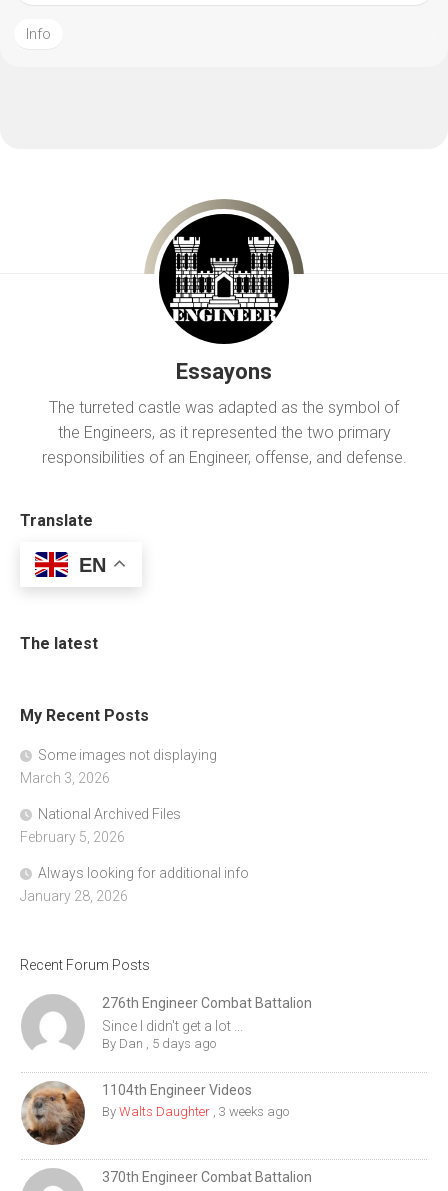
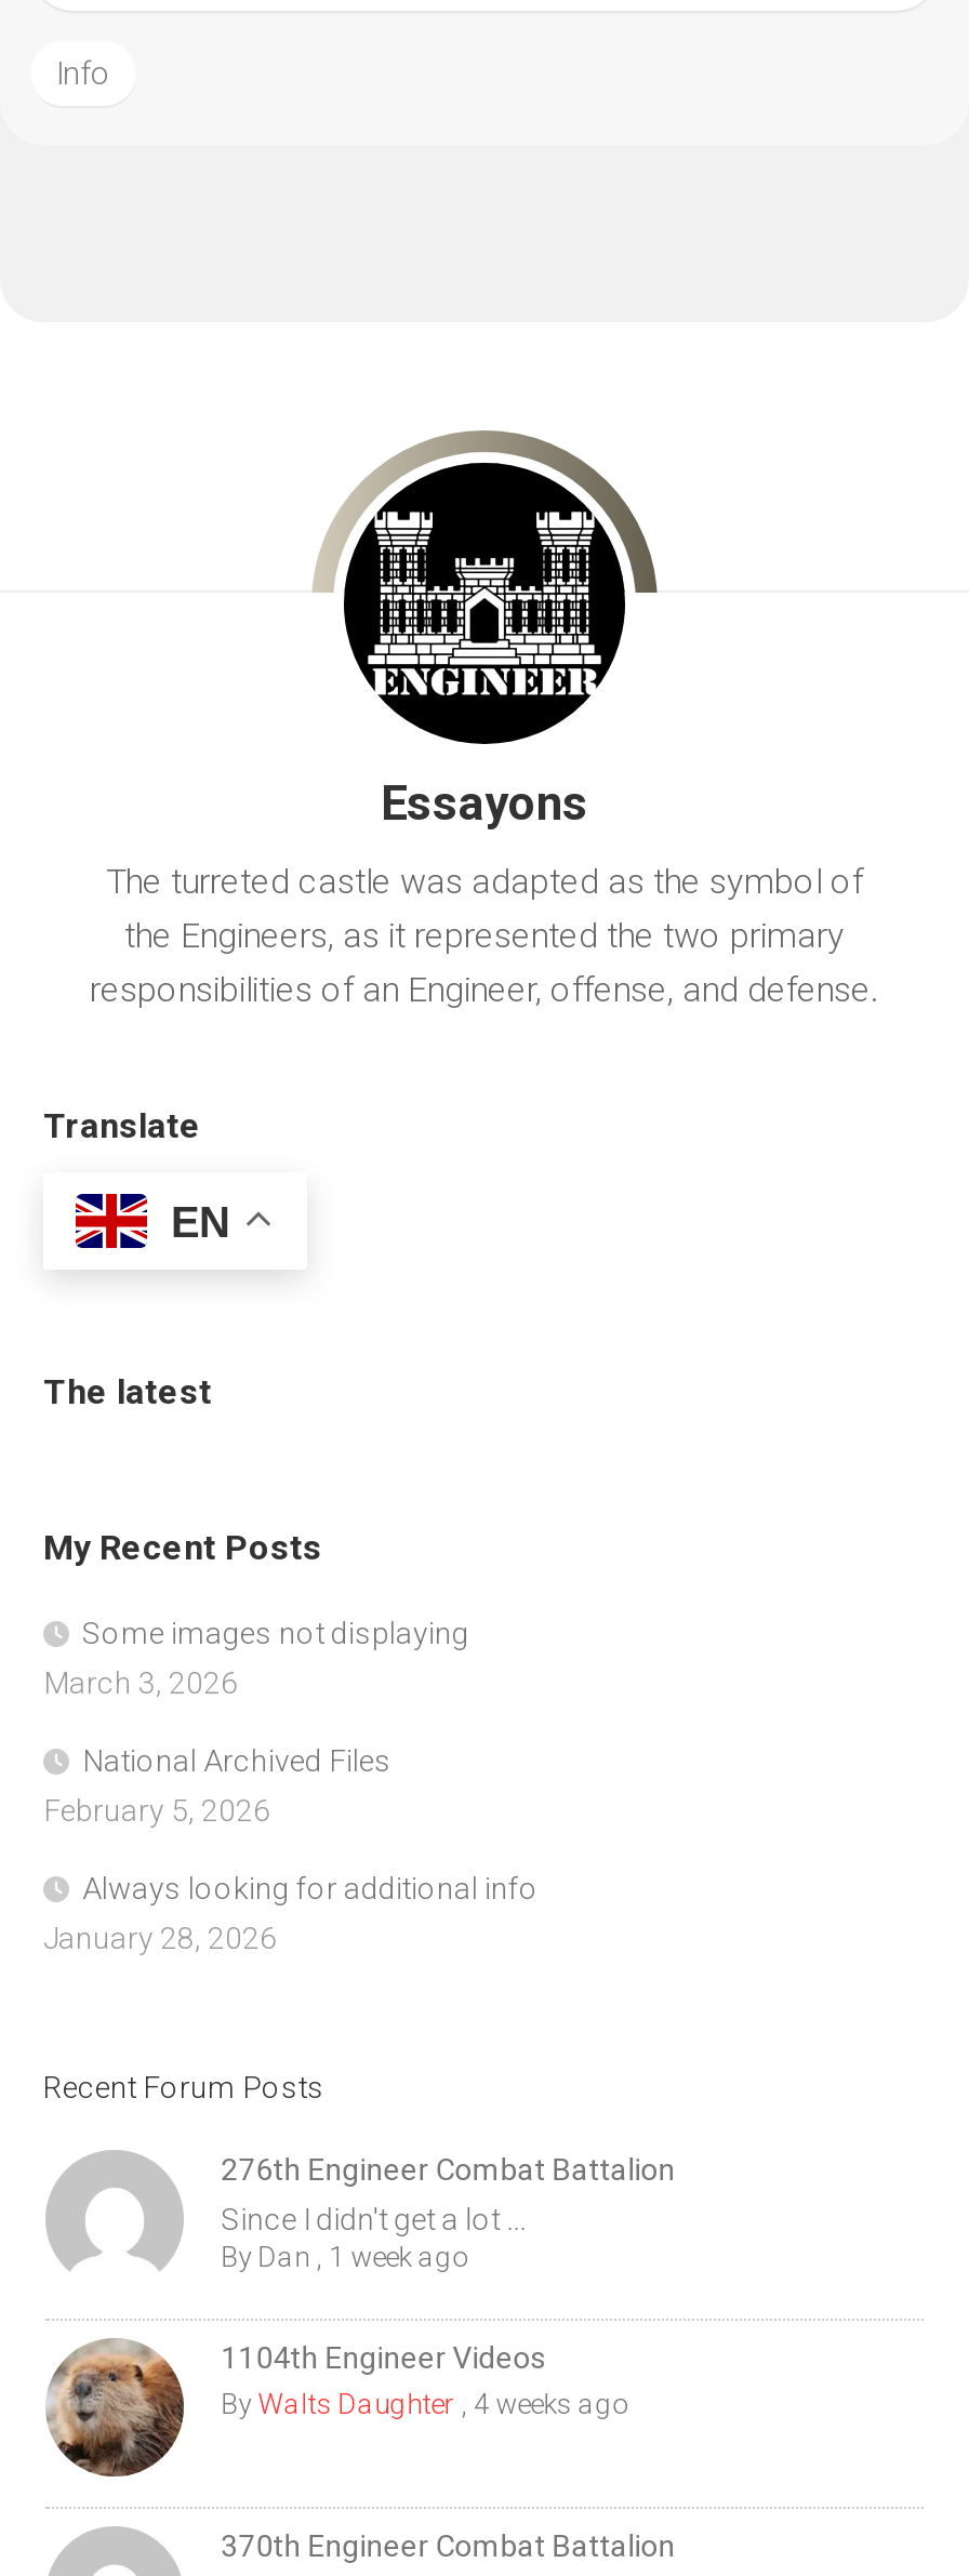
- By Dan, 5 days ago
+ By Dan, 1 week ago

- By Walts Daughter, 3 weeks ago
+ By Walts Daughter, 4 weeks ago
